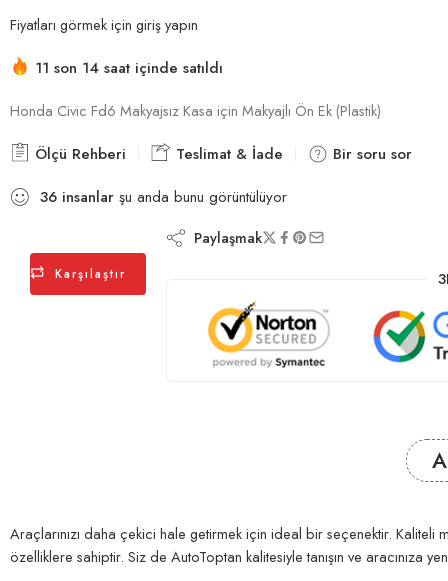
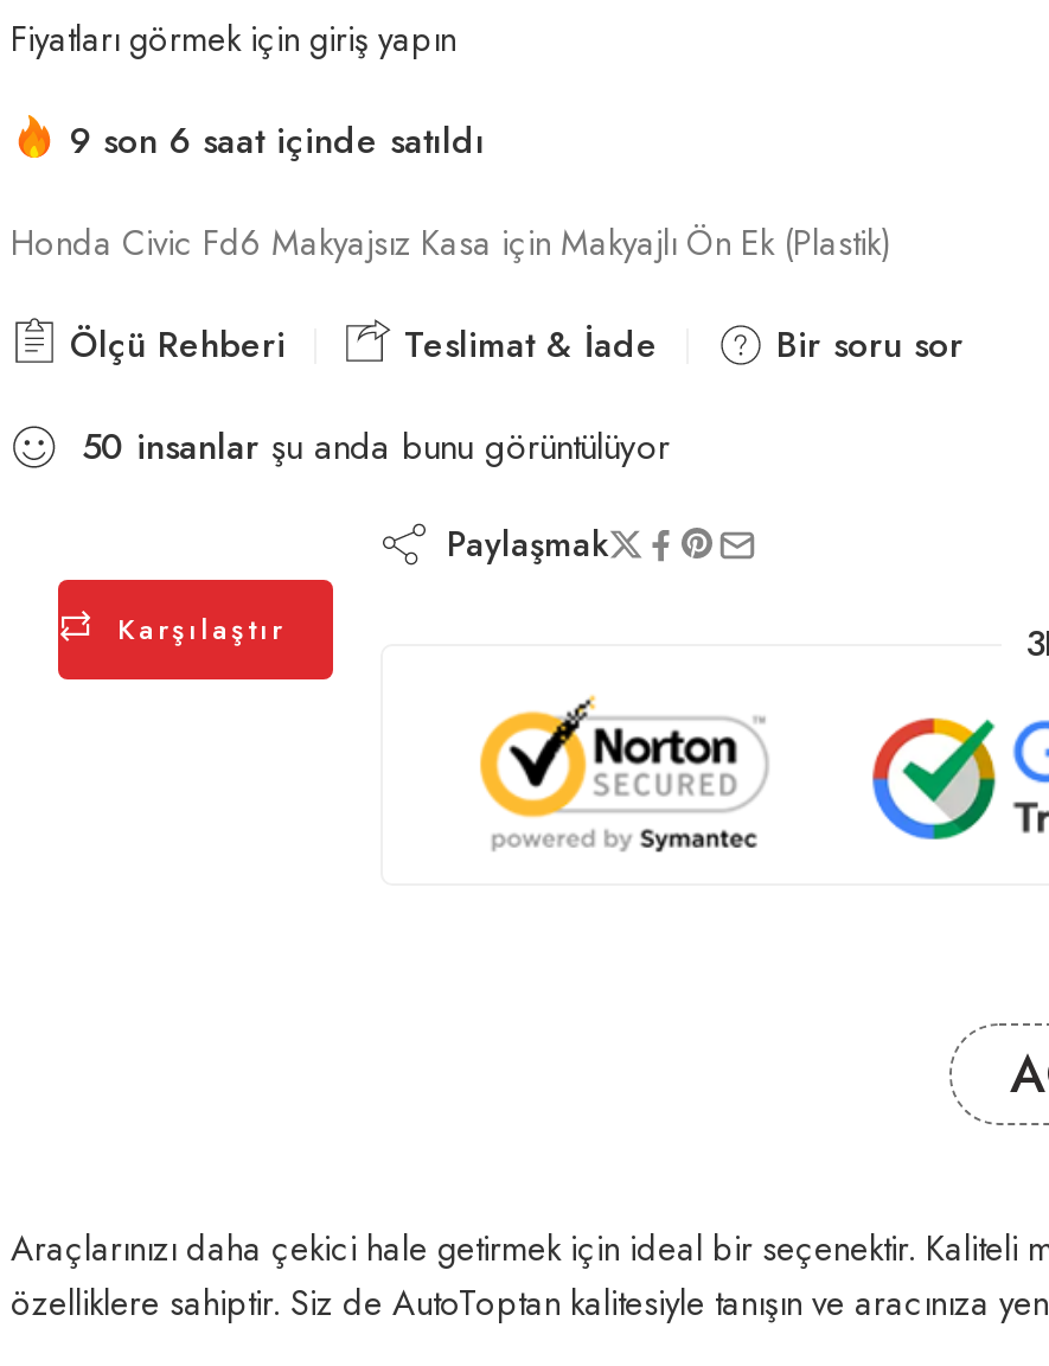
- 11 son 14 saat içinde satıldı
+ 9 son 6 saat içinde satıldı

- 36 insanlar şu anda bunu görüntülüyor
+ 50 insanlar şu anda bunu görüntülüyor
